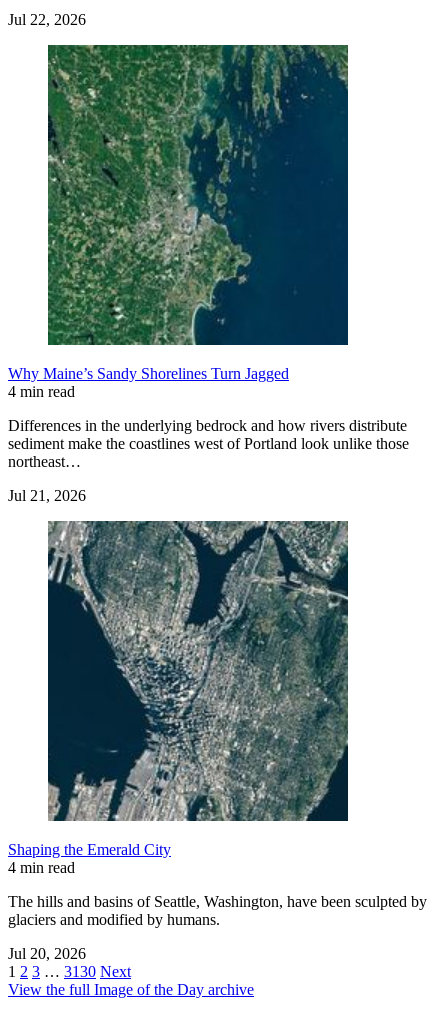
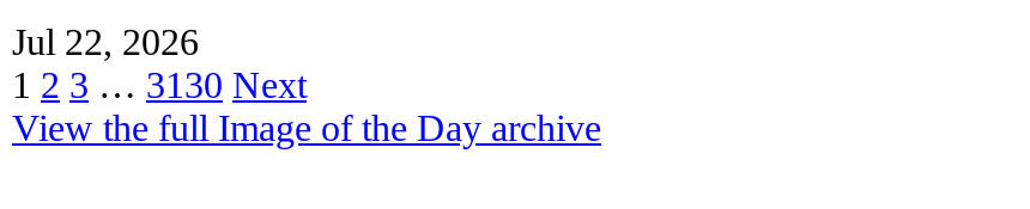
- [image]
- Why Maine’s Sandy Shorelines Turn Jagged
- 4 min read
- Differences in the underlying bedrock and how rivers distribute
- sediment make the coastlines west of Portland look unlike those
- northeast…
- Jul 21, 2026

- [image]
- Shaping the Emerald City
- 4 min read
- The hills and basins of Seattle, Washington, have been sculpted by
- glaciers and modified by humans.
- Jul 20, 2026
